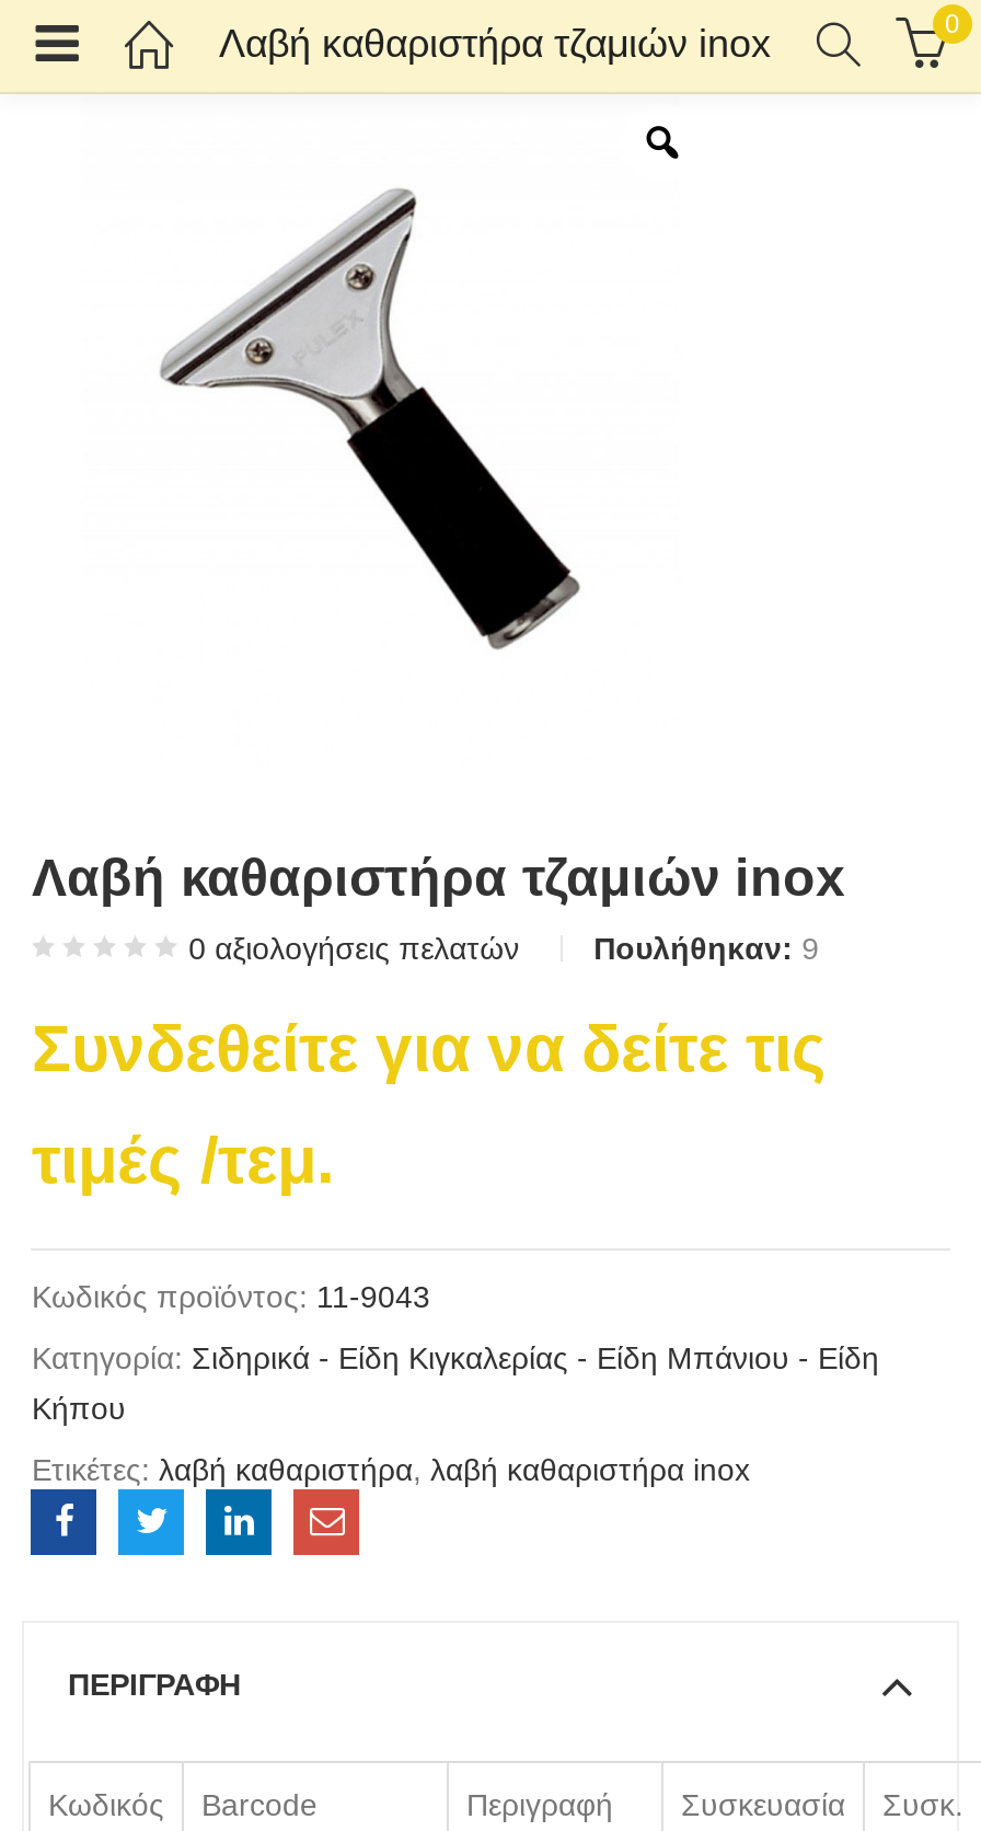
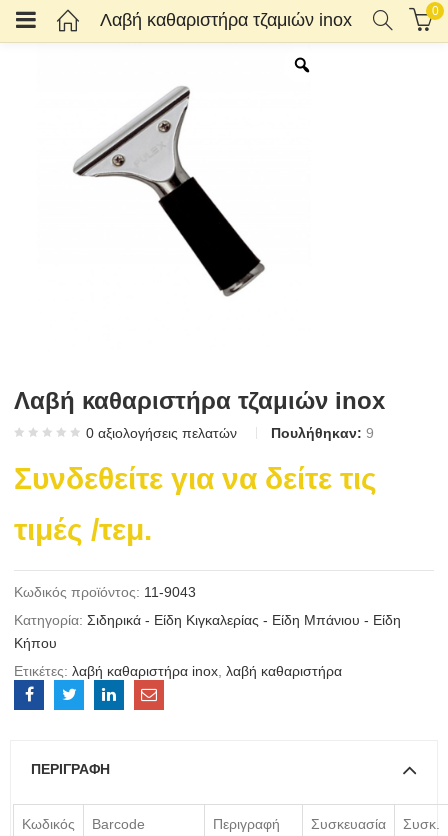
- Ετικέτες: λαβή καθαριστήρα, λαβή καθαριστήρα inox
+ Ετικέτες: λαβή καθαριστήρα inox, λαβή καθαριστήρα
